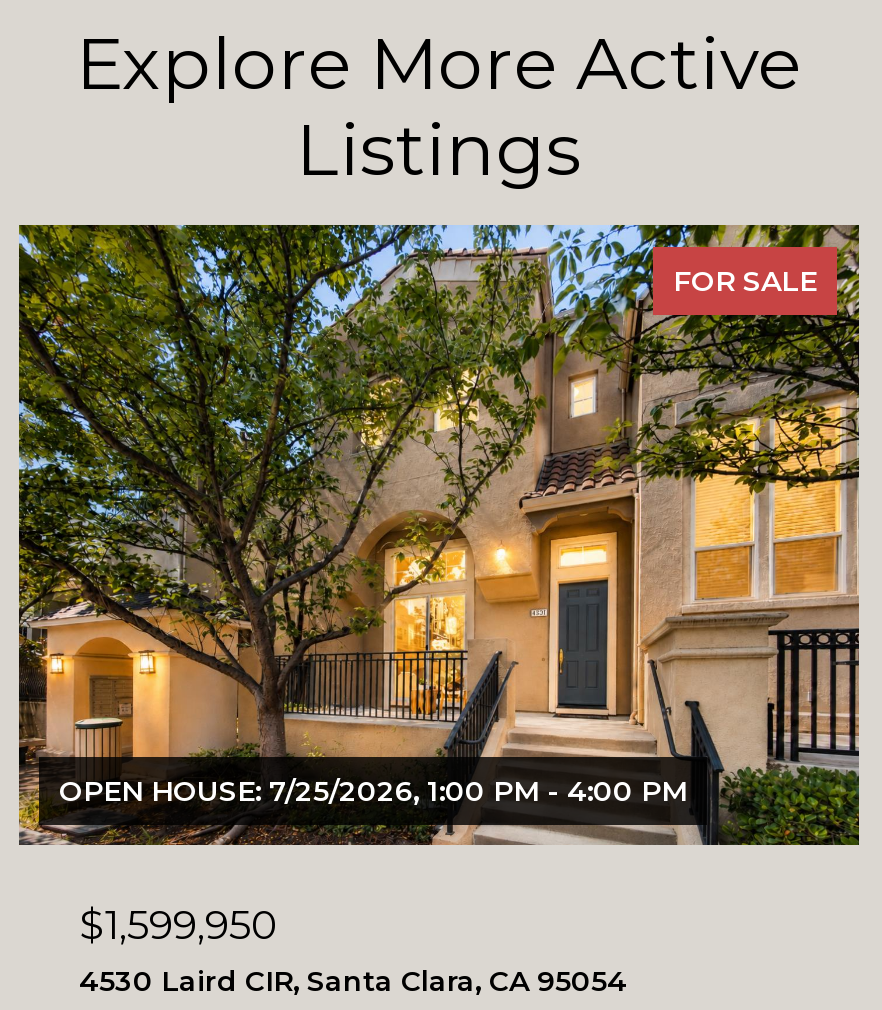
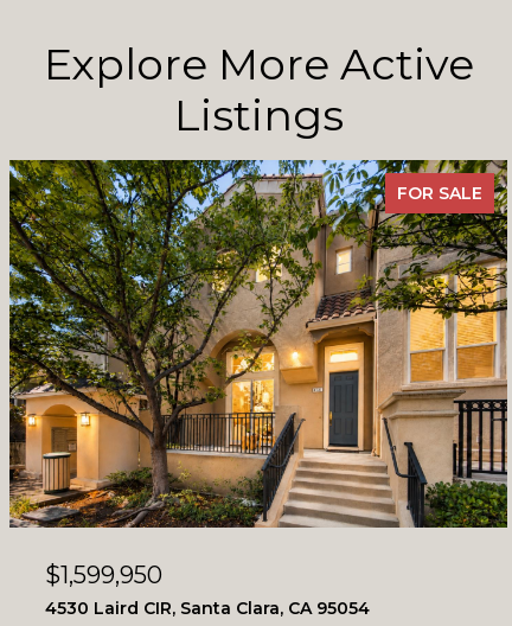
- OPEN HOUSE: 7/25/2026, 1:00 PM - 4:00 PM
